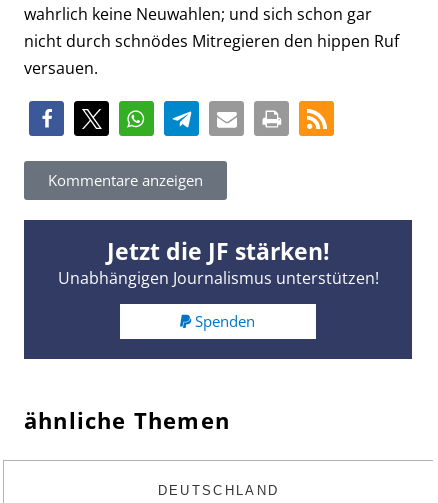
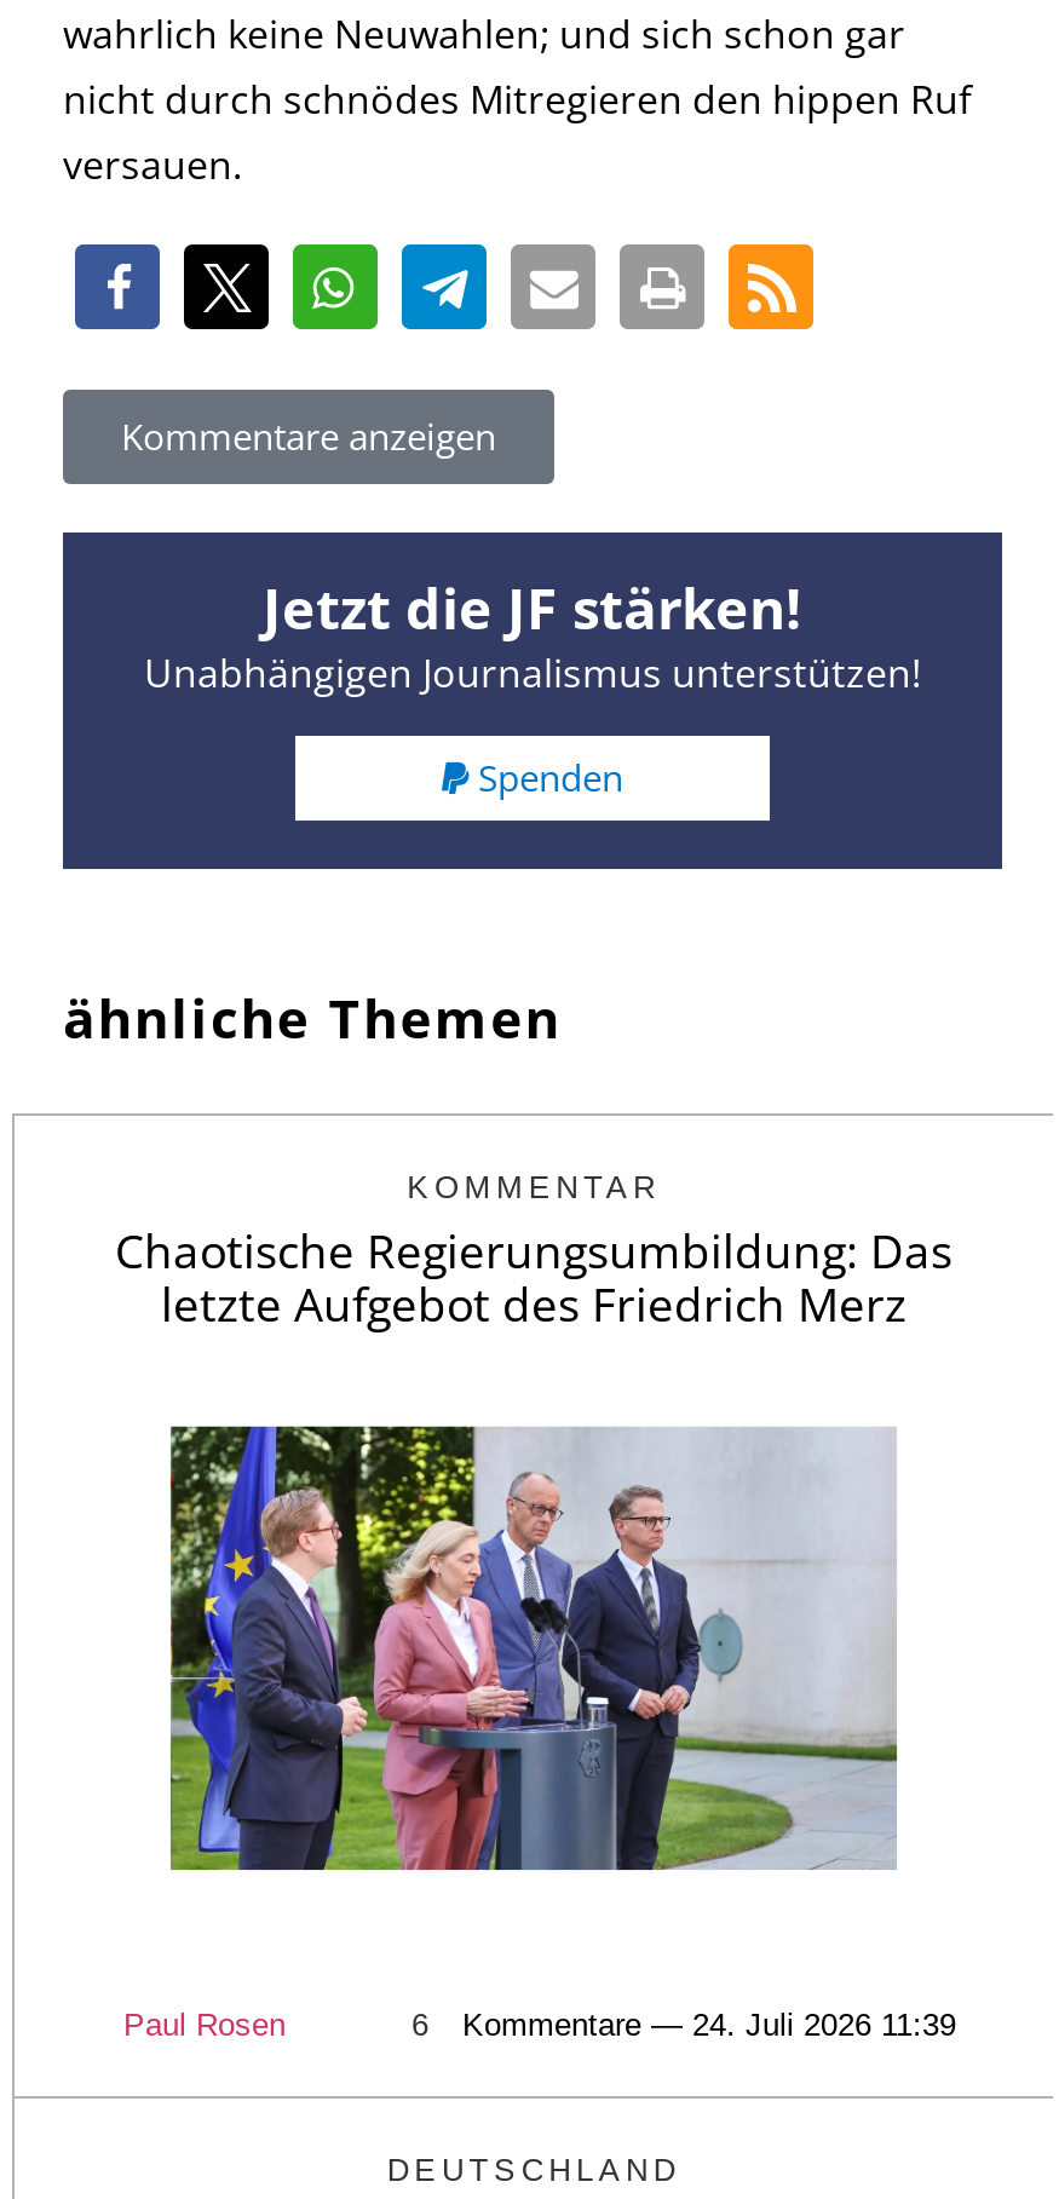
+ KOMMENTAR
+ Chaotische Regierungsumbildung: Das
+ letzte Aufgebot des Friedrich Merz

+ Paul Rosen
+ 6
+ Kommentare — 24. Juli 2026 11:39

+ [image]
